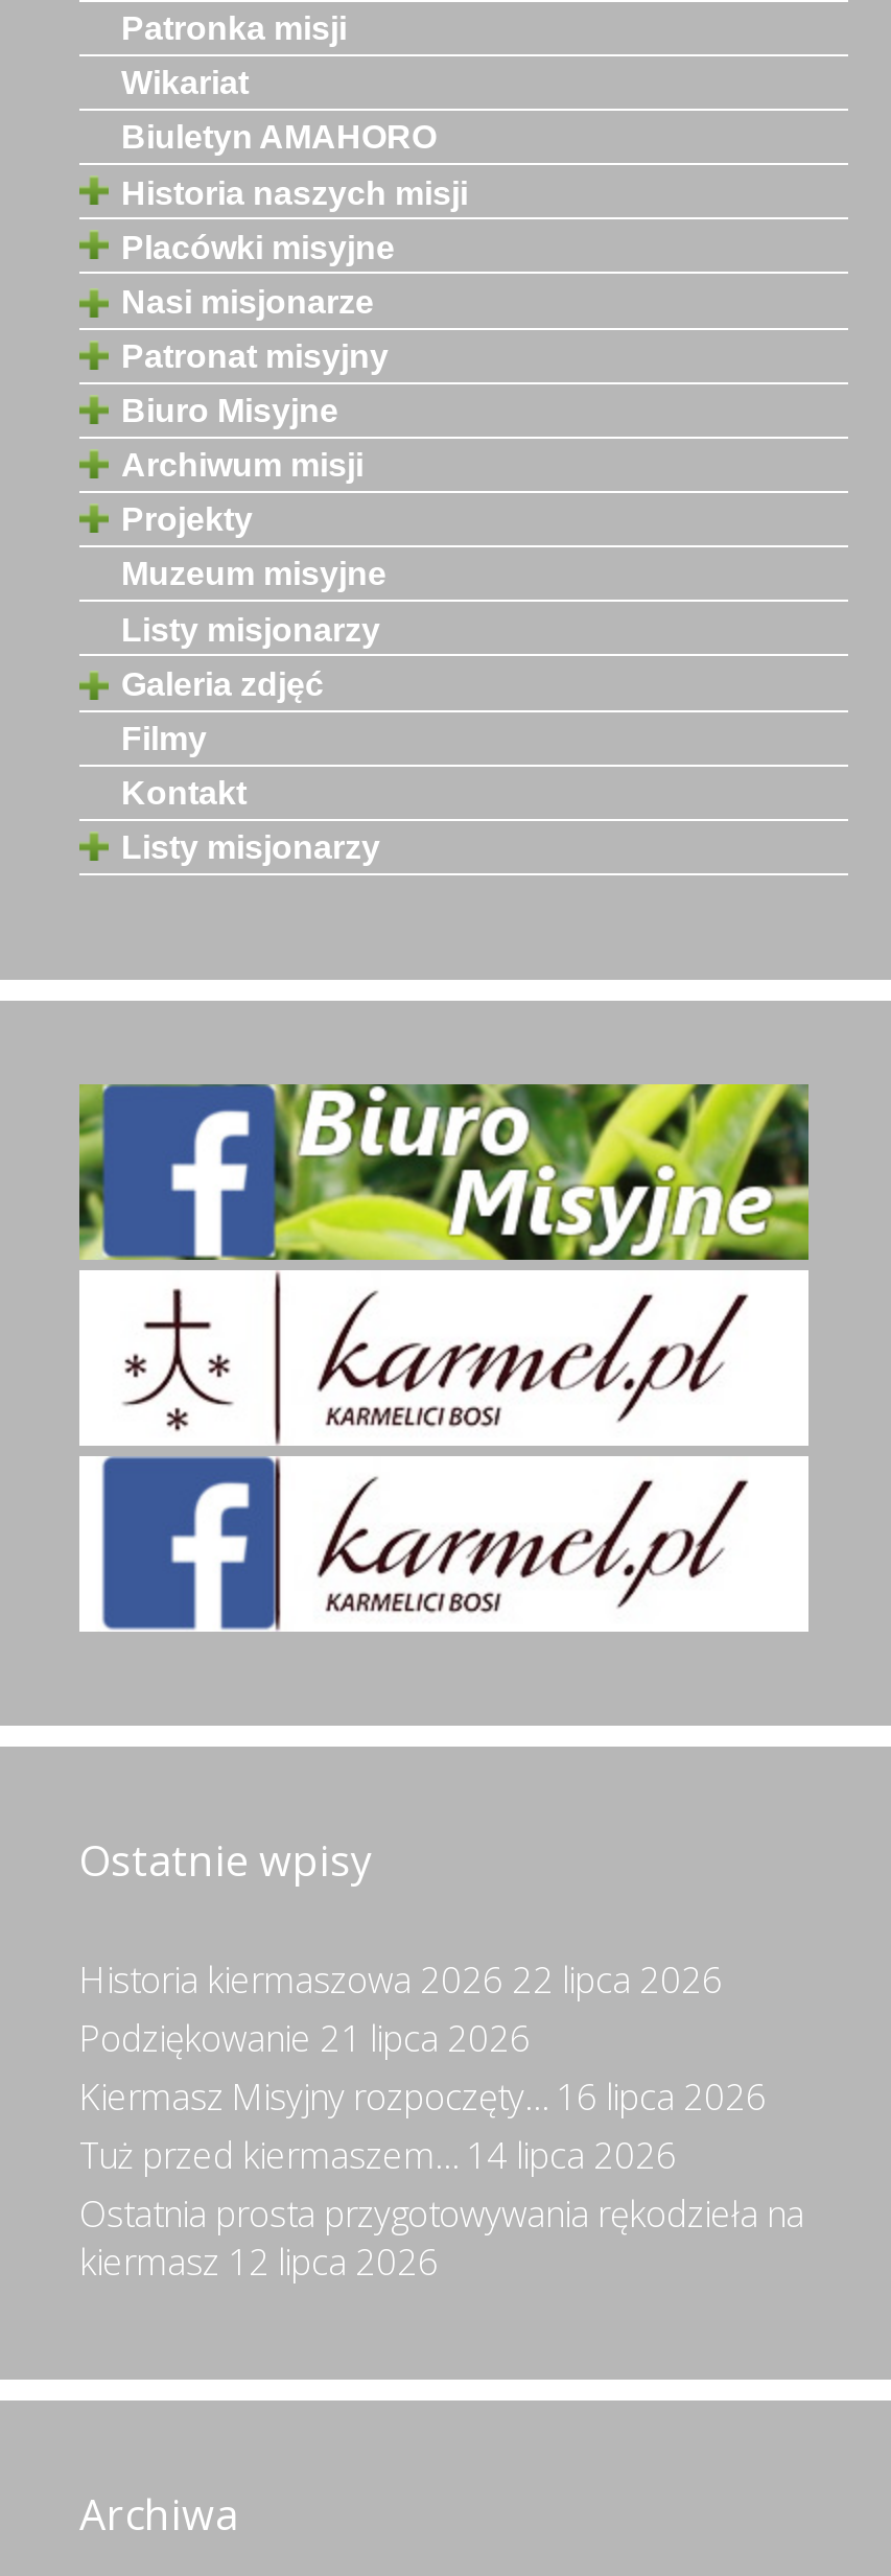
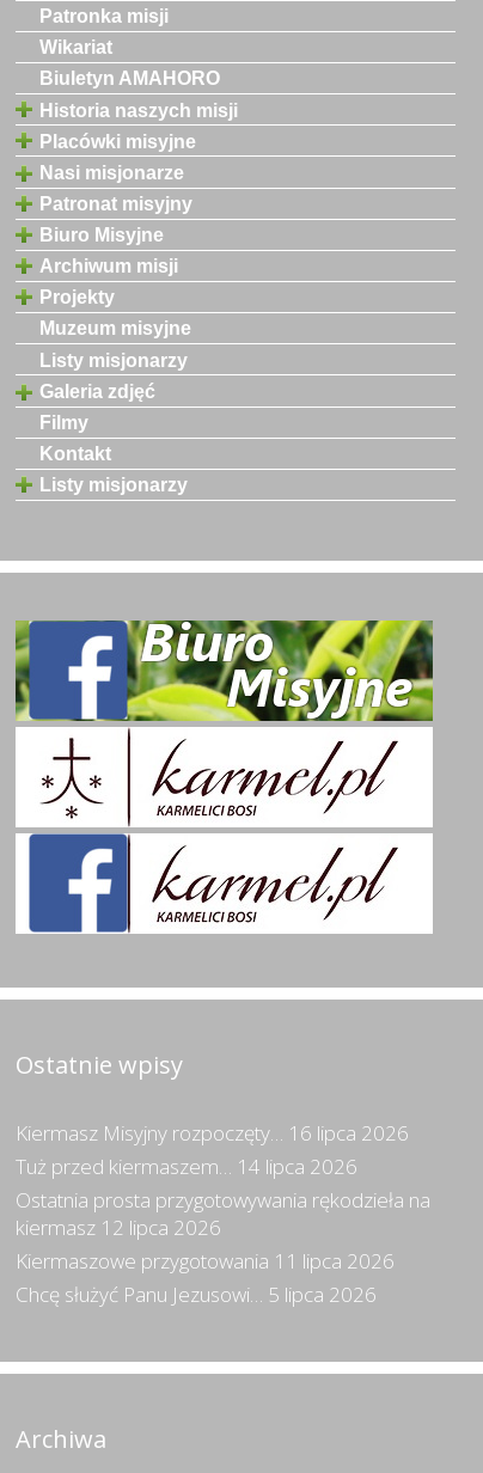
- Historia kiermaszowa 2026 22 lipca 2026
- Podziękowanie 21 lipca 2026

moved up: Kiermasz Misyjny rozpoczęty… 16 lipca 2026 | Tuż przed kiermaszem… 14 lipca 2026 | Ostatnia prosta przygotowywania rękodzieła na | kiermasz 12 lipca 2026

+ Kiermaszowe przygotowania 11 lipca 2026
+ Chcę służyć Panu Jezusowi… 5 lipca 2026
